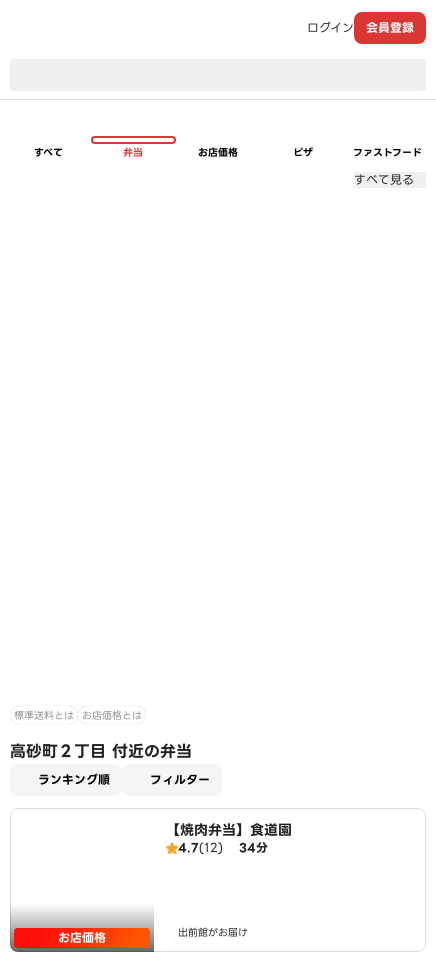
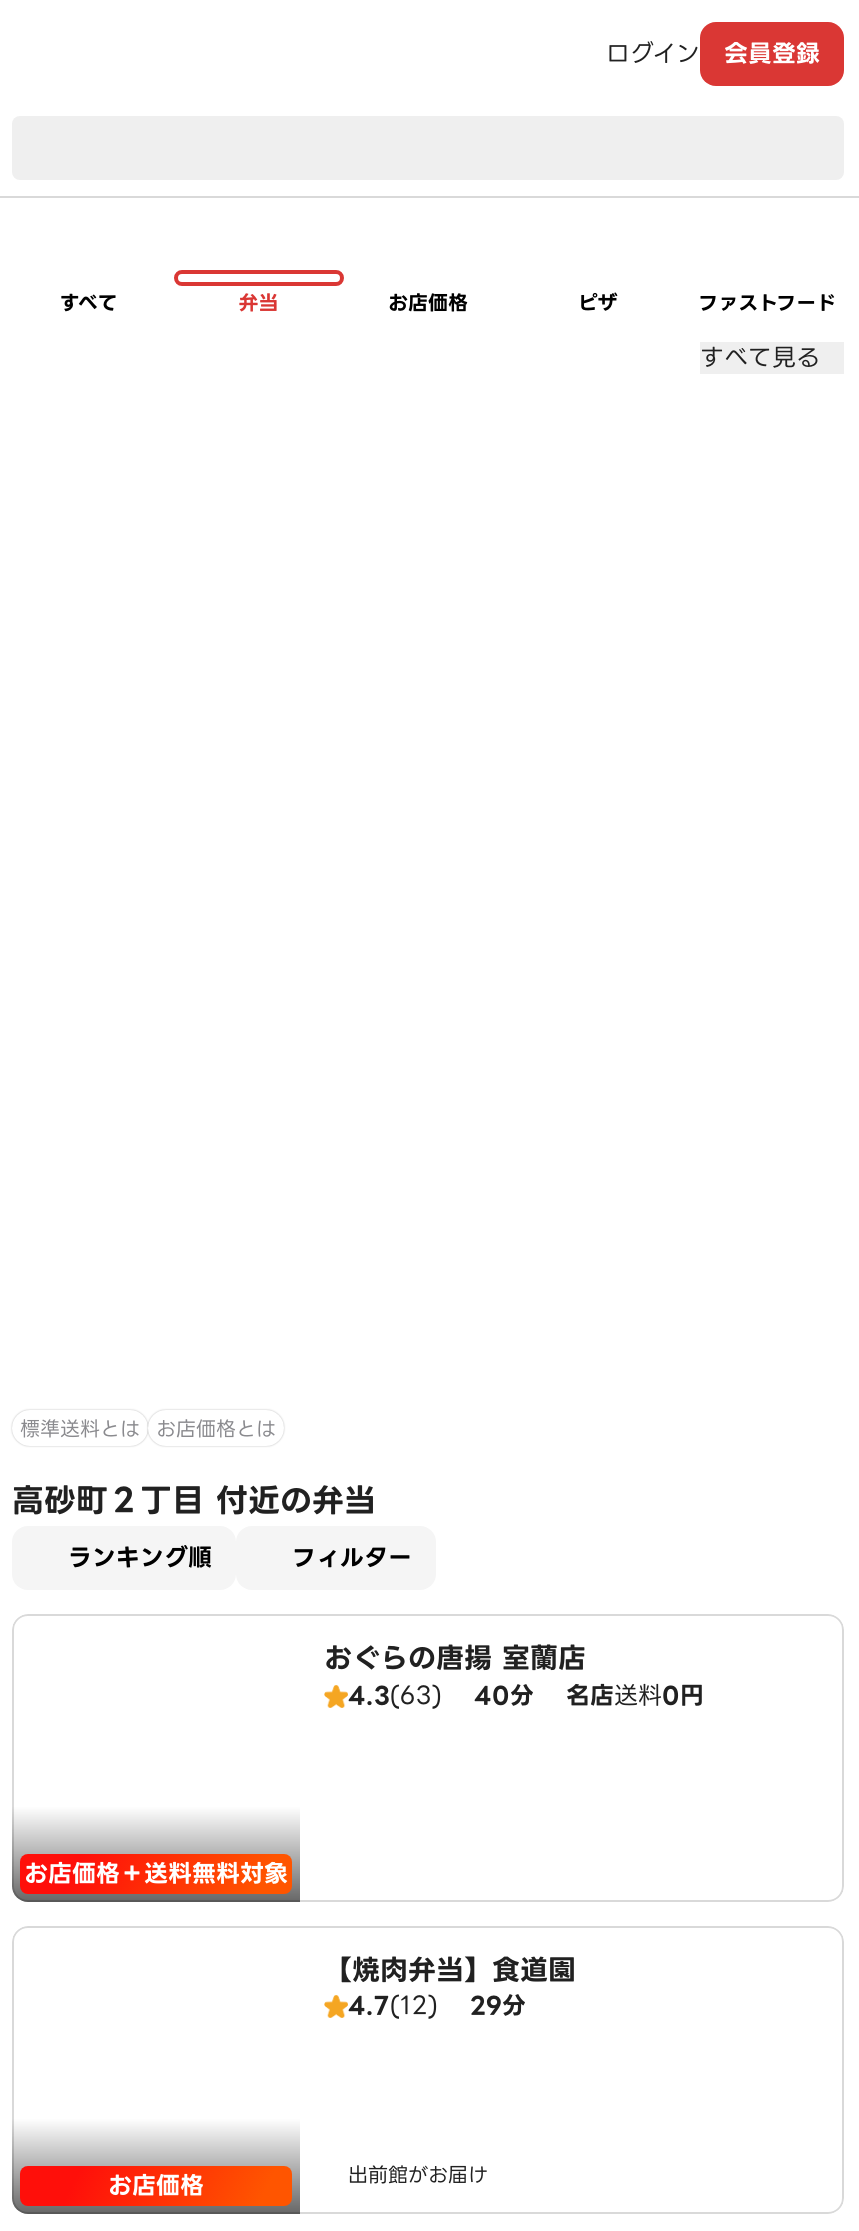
+ お店価格＋送料無料対象

+ おぐらの唐揚 室蘭店
+ 4.3(63)
+ 40分
+ 名店送料0円

- 4.7(12) 34分
+ 4.7(12) 29分
